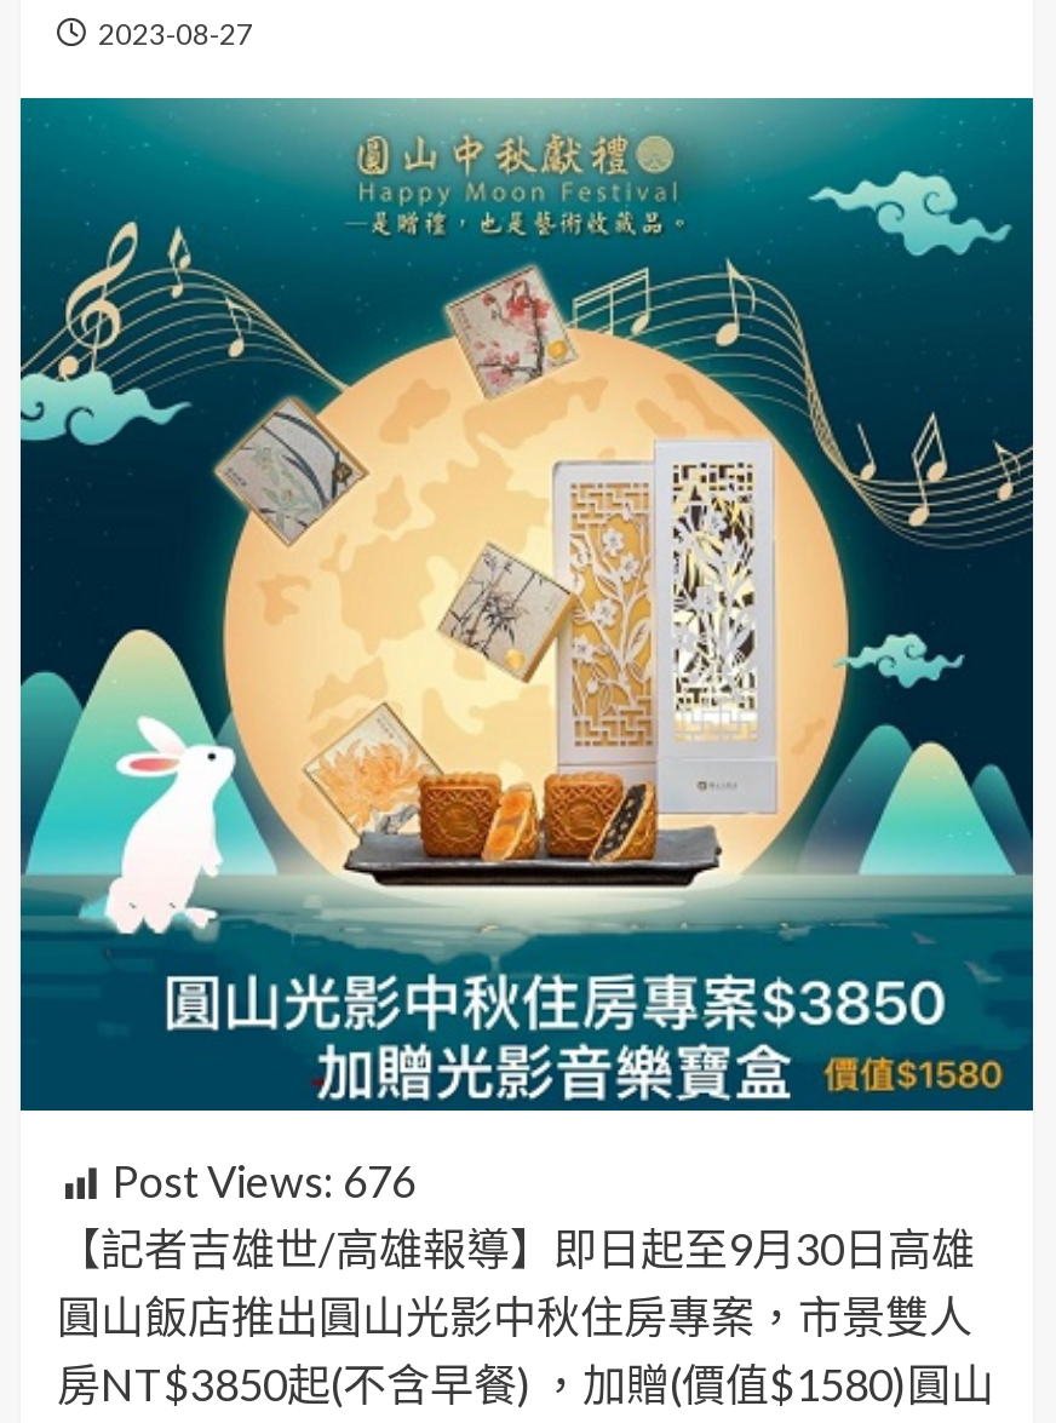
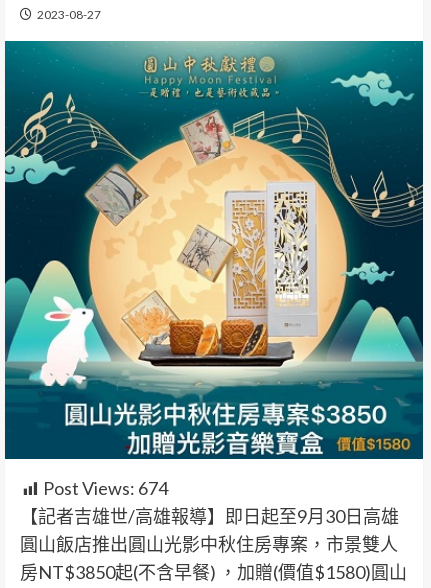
- Post Views: 676
+ Post Views: 674
